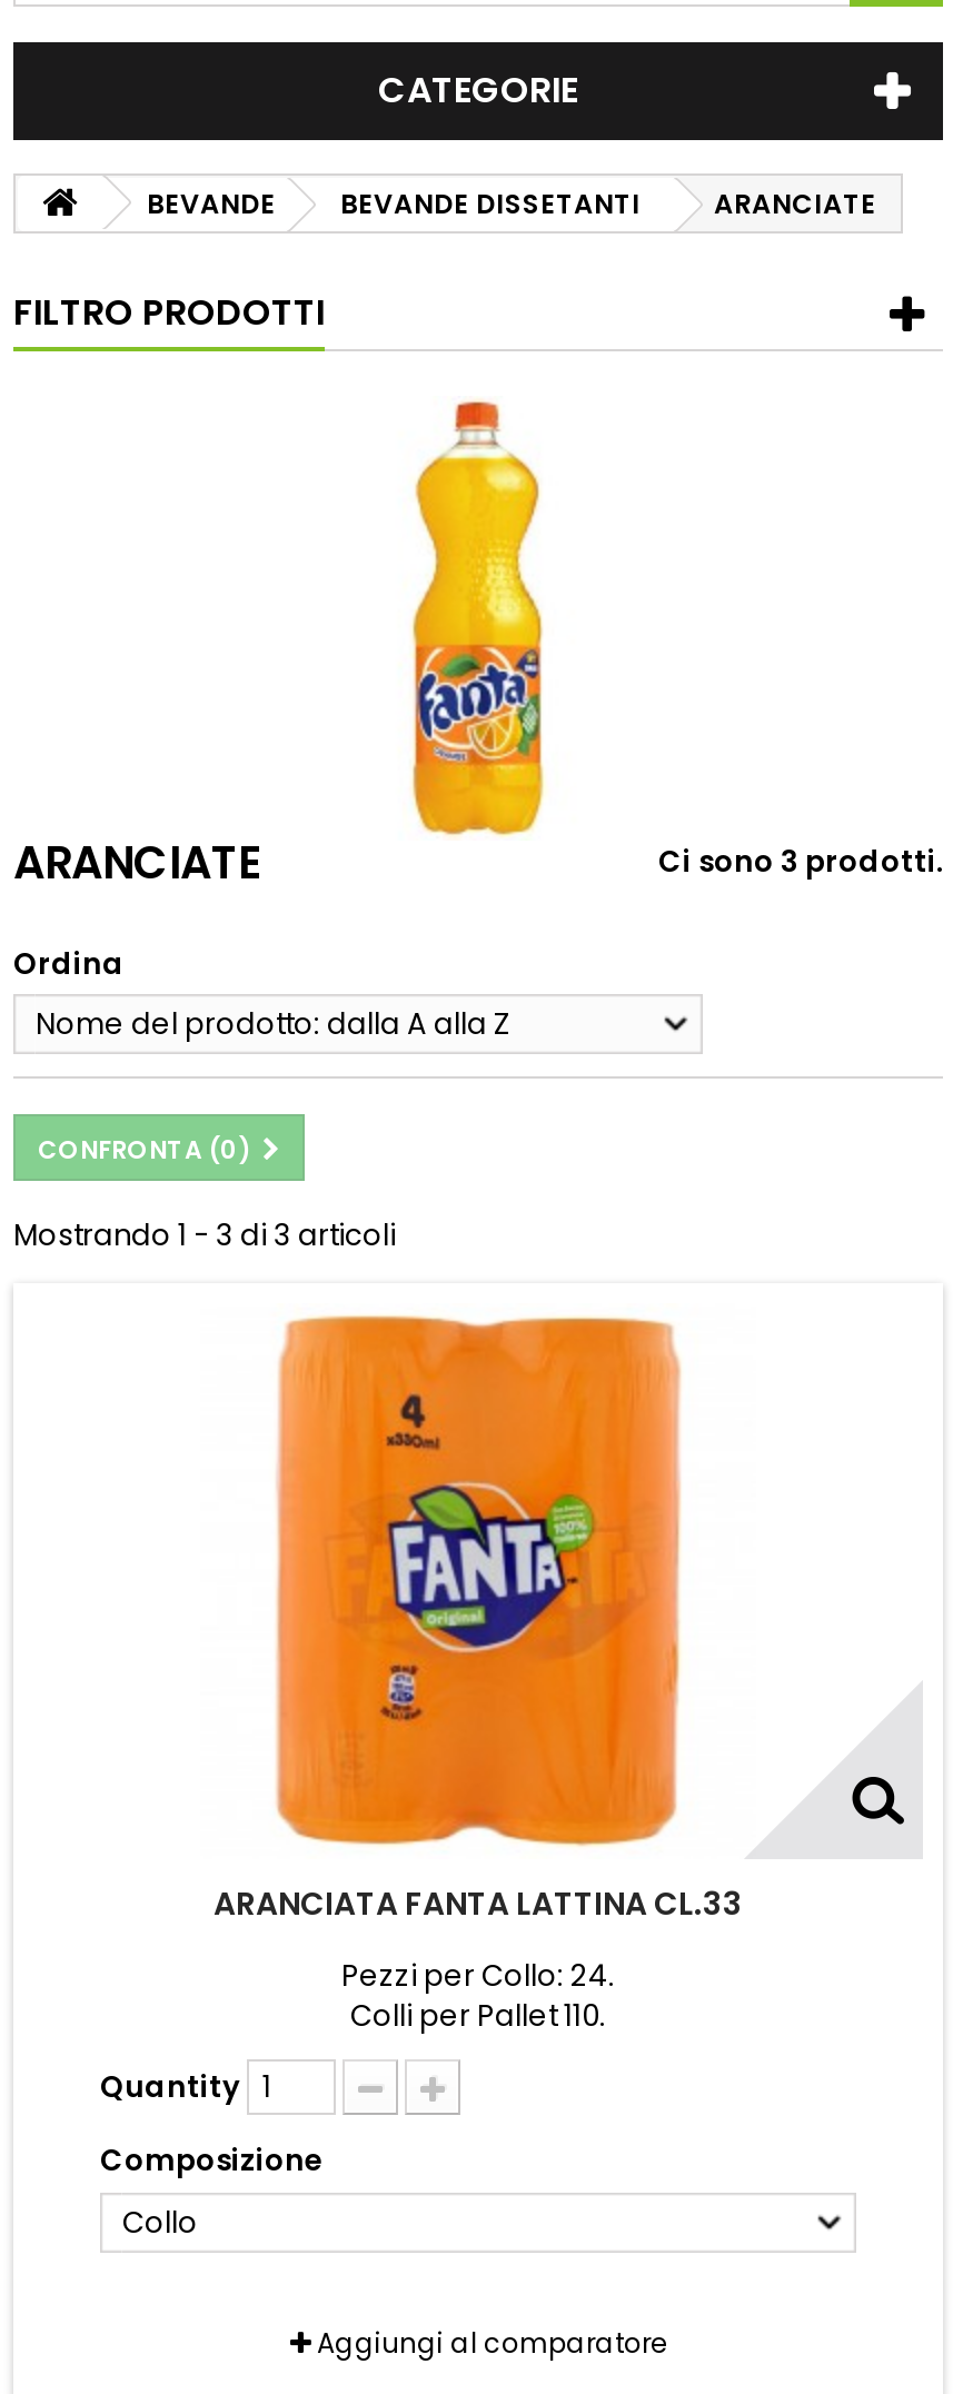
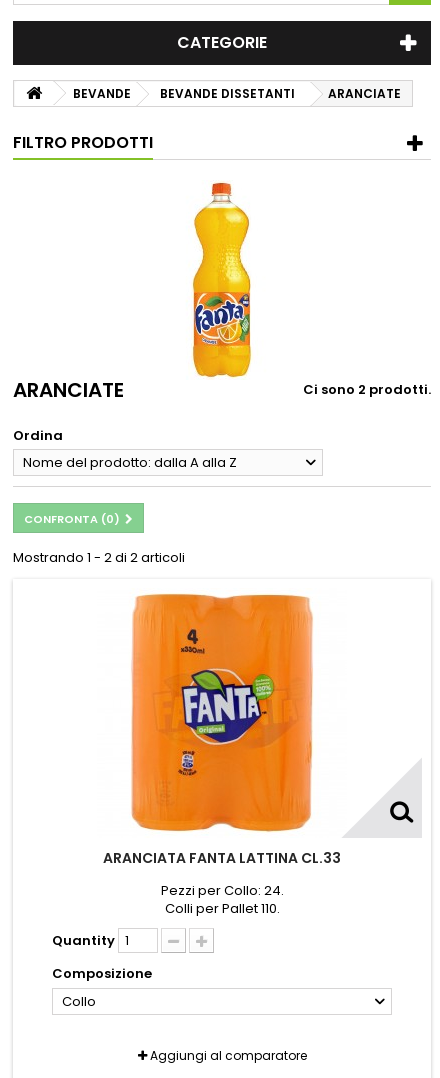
- Ci sono 3 prodotti.
+ Ci sono 2 prodotti.

- Mostrando 1 - 3 di 3 articoli
+ Mostrando 1 - 2 di 2 articoli
